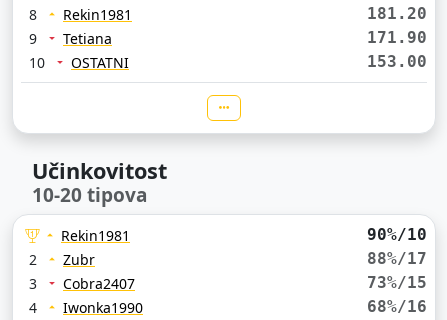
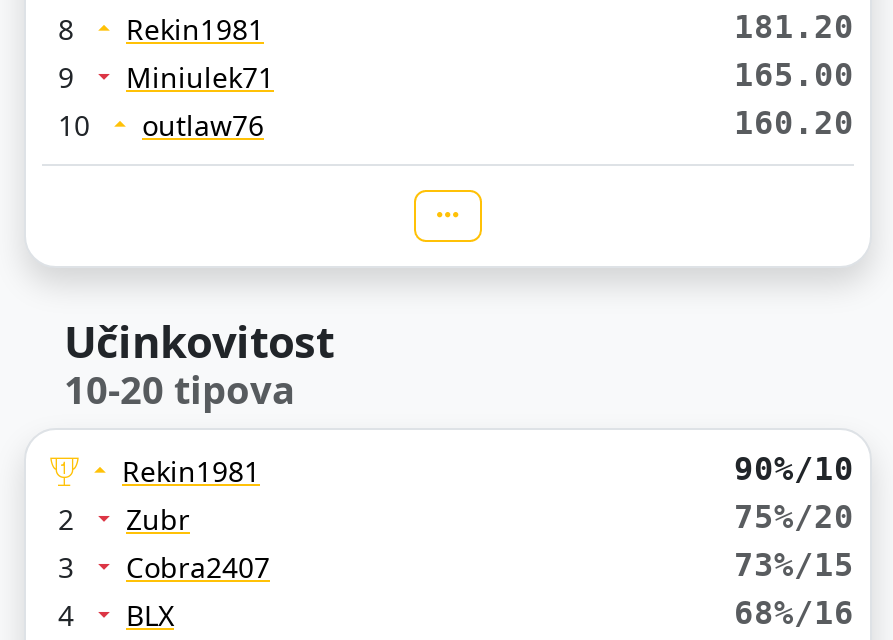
- Tetiana
- 171.90
+ Miniulek71
+ 165.00

- OSTATNI
- 153.00
+ outlaw76
+ 160.20

- 88%/17
+ 75%/20

- Iwonka1990
+ BLX
